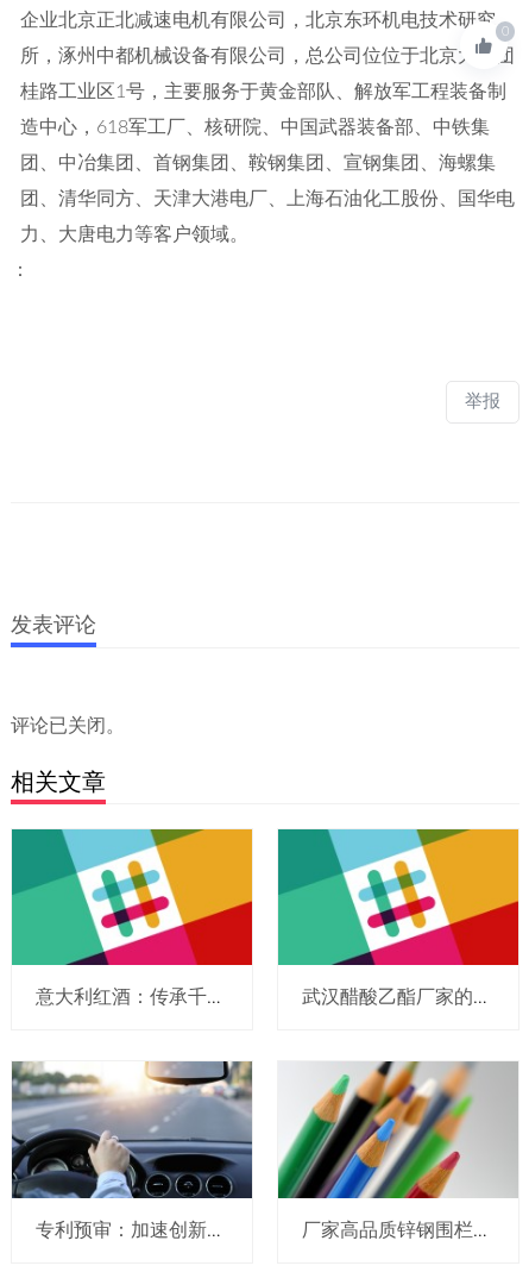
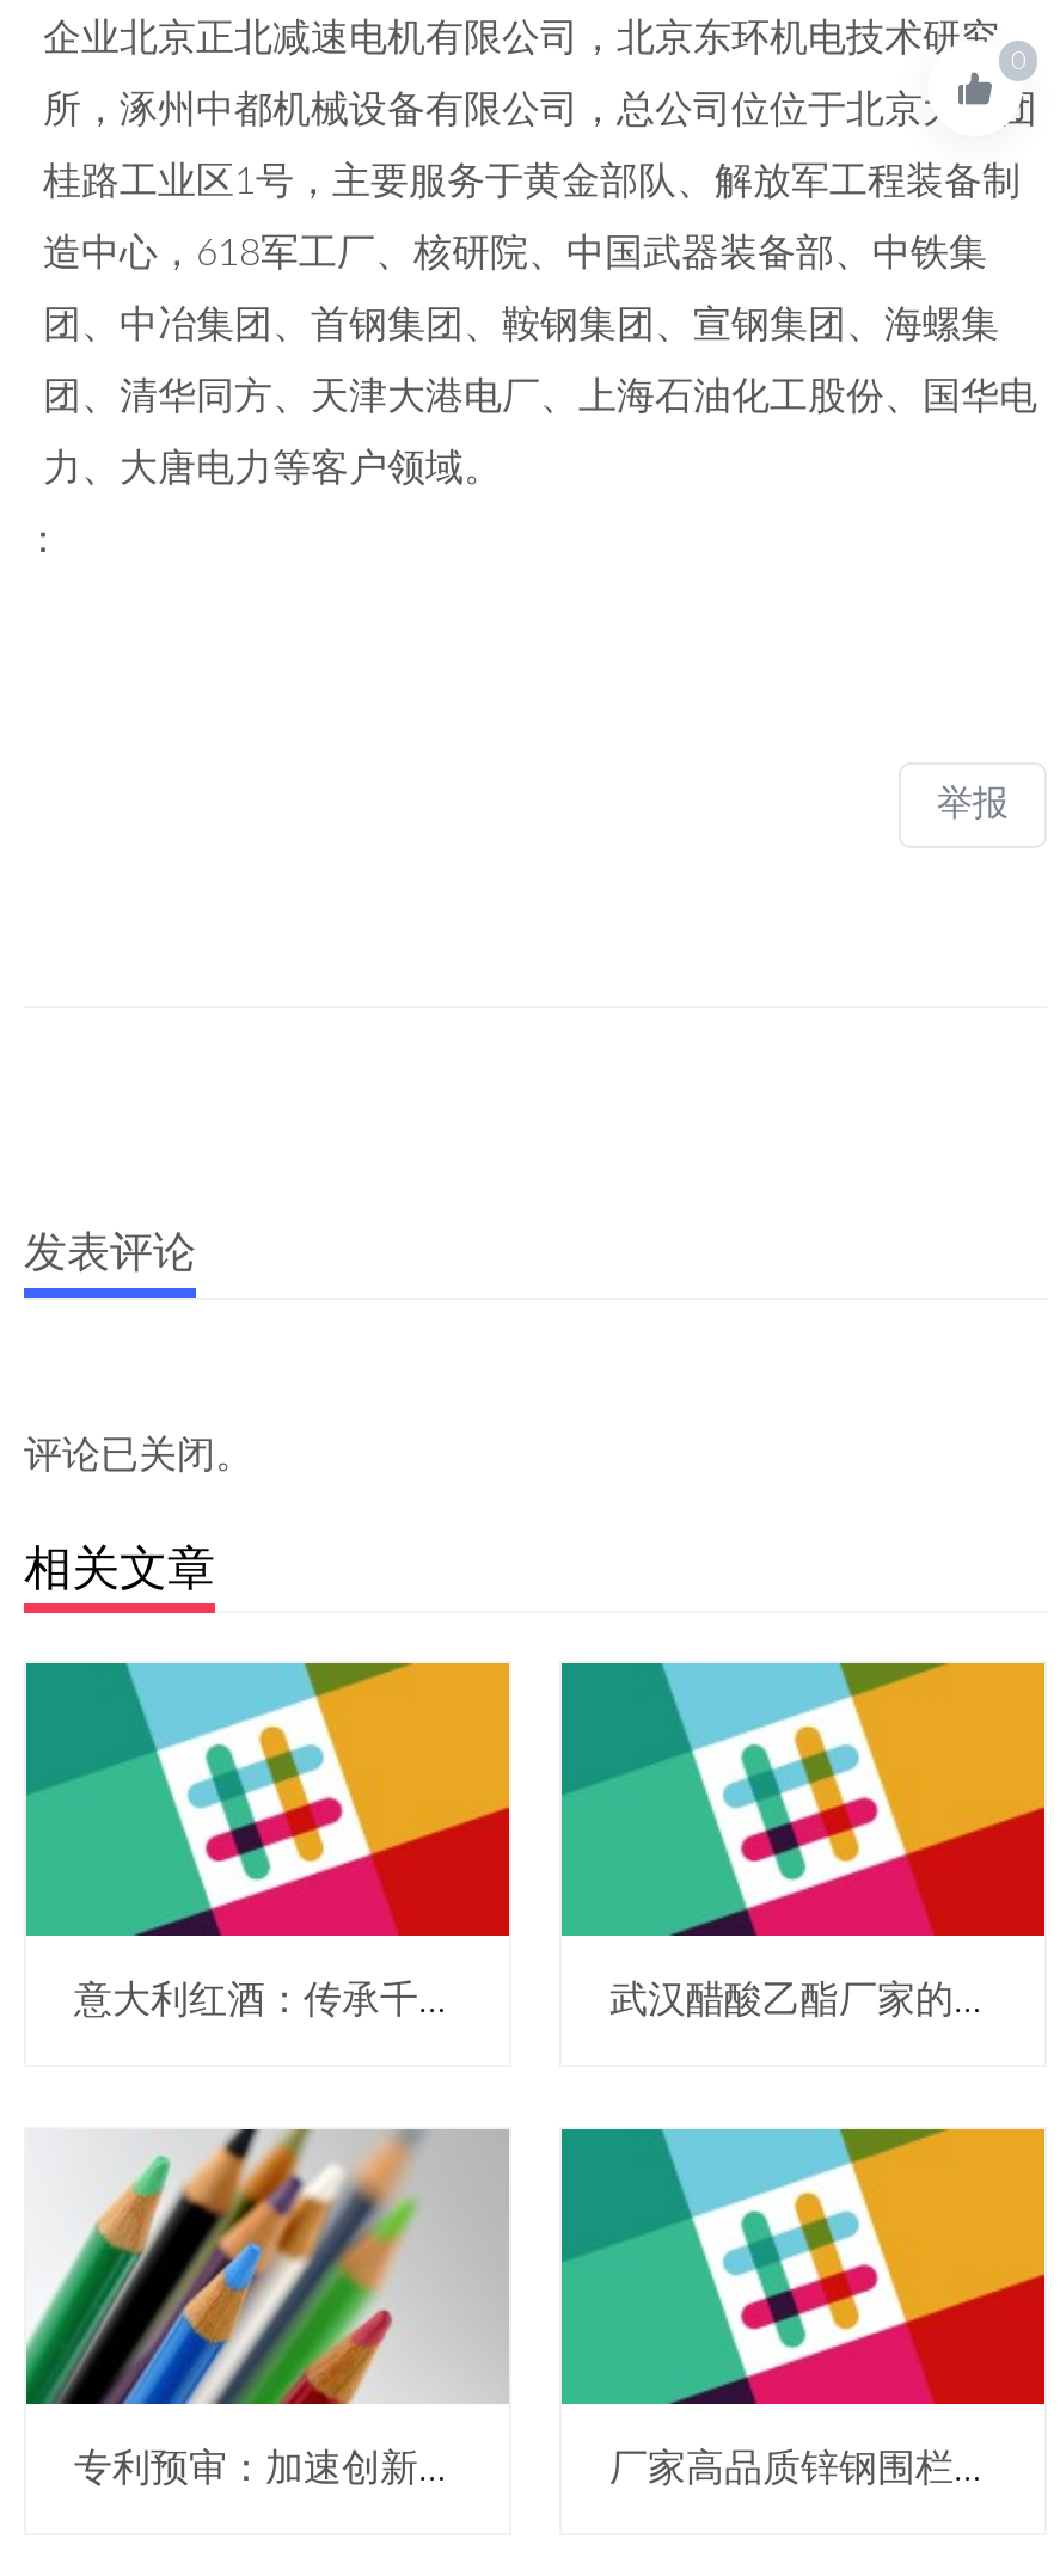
- [image]
+ [image]

- [image]
+ [image]
